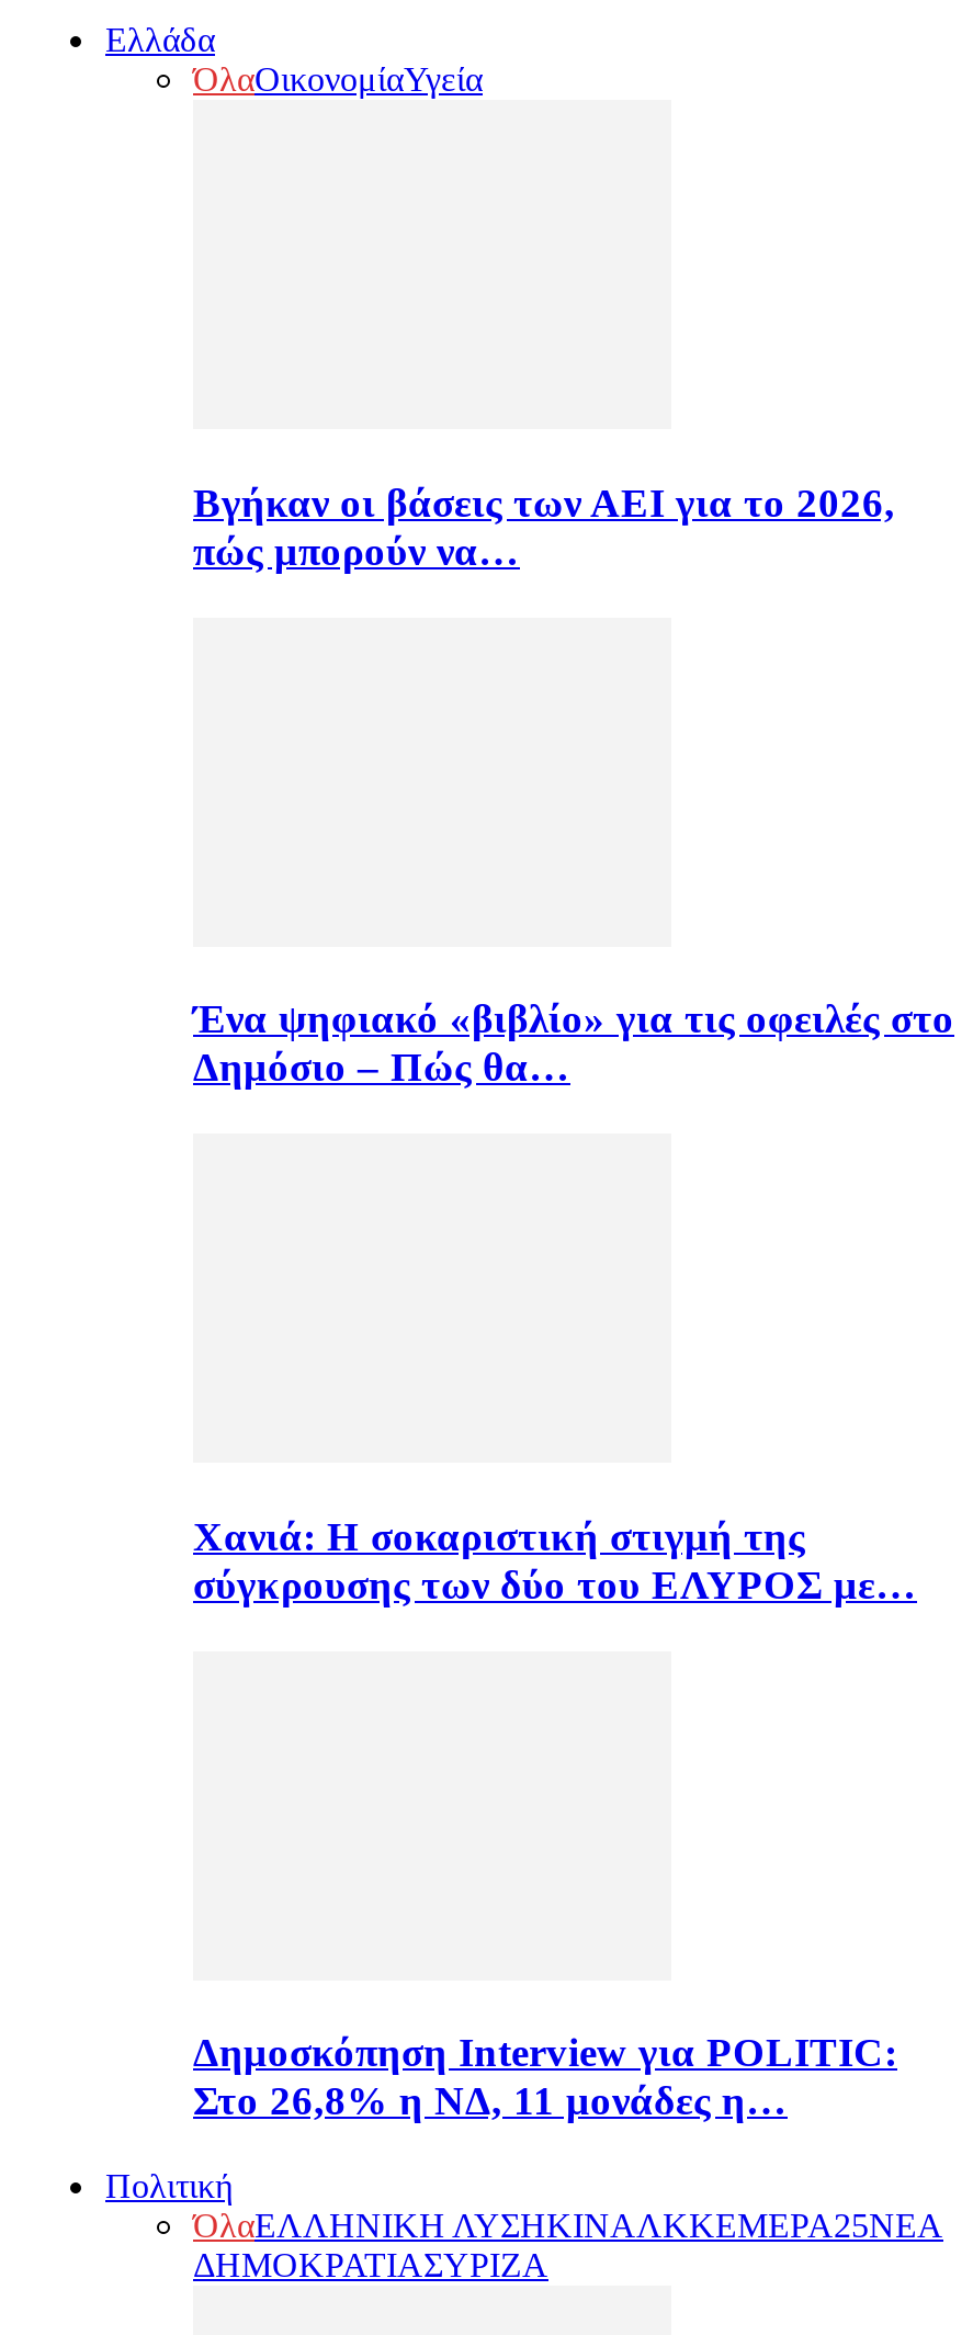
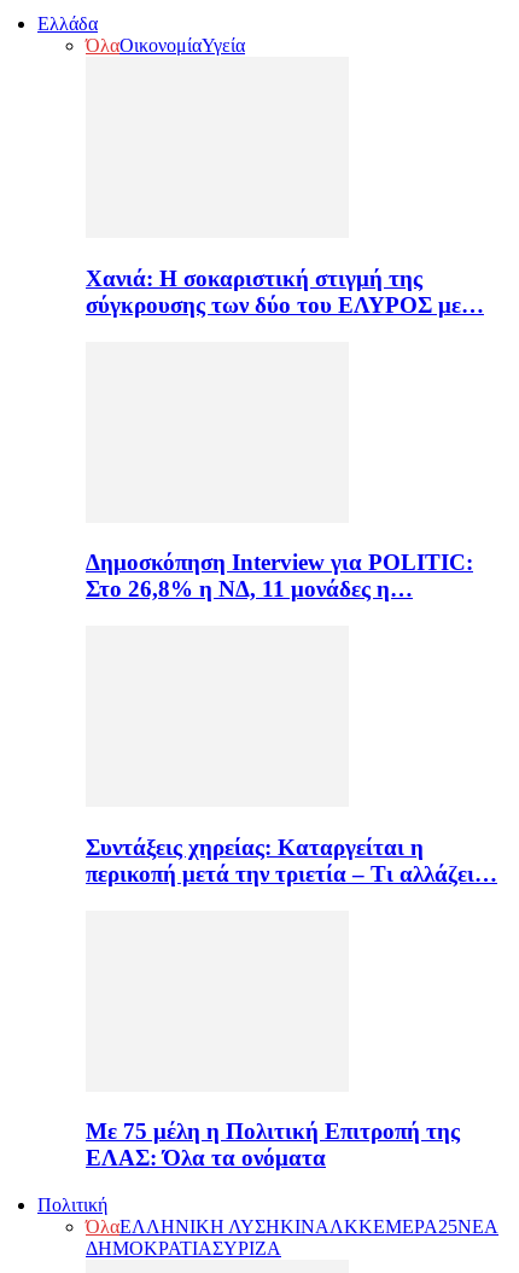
- Βγήκαν οι βάσεις των ΑΕΙ για το 2026,
- πώς μπορούν να…

- Ένα ψηφιακό «βιβλίο» για τις οφειλές στο
- Δημόσιο – Πώς θα…

moved up: Χανιά: Η σοκαριστική στιγμή της | σύγκρουσης των δύο του ΕΛΥΡΟΣ με… | Δημοσκόπηση Interview για POLITIC:

+ Συντάξεις χηρείας: Καταργείται η
+ περικοπή μετά την τριετία – Τι αλλάζει…

+ Με 75 μέλη η Πολιτική Επιτροπή της
+ ΕΛΑΣ: Όλα τα ονόματα
